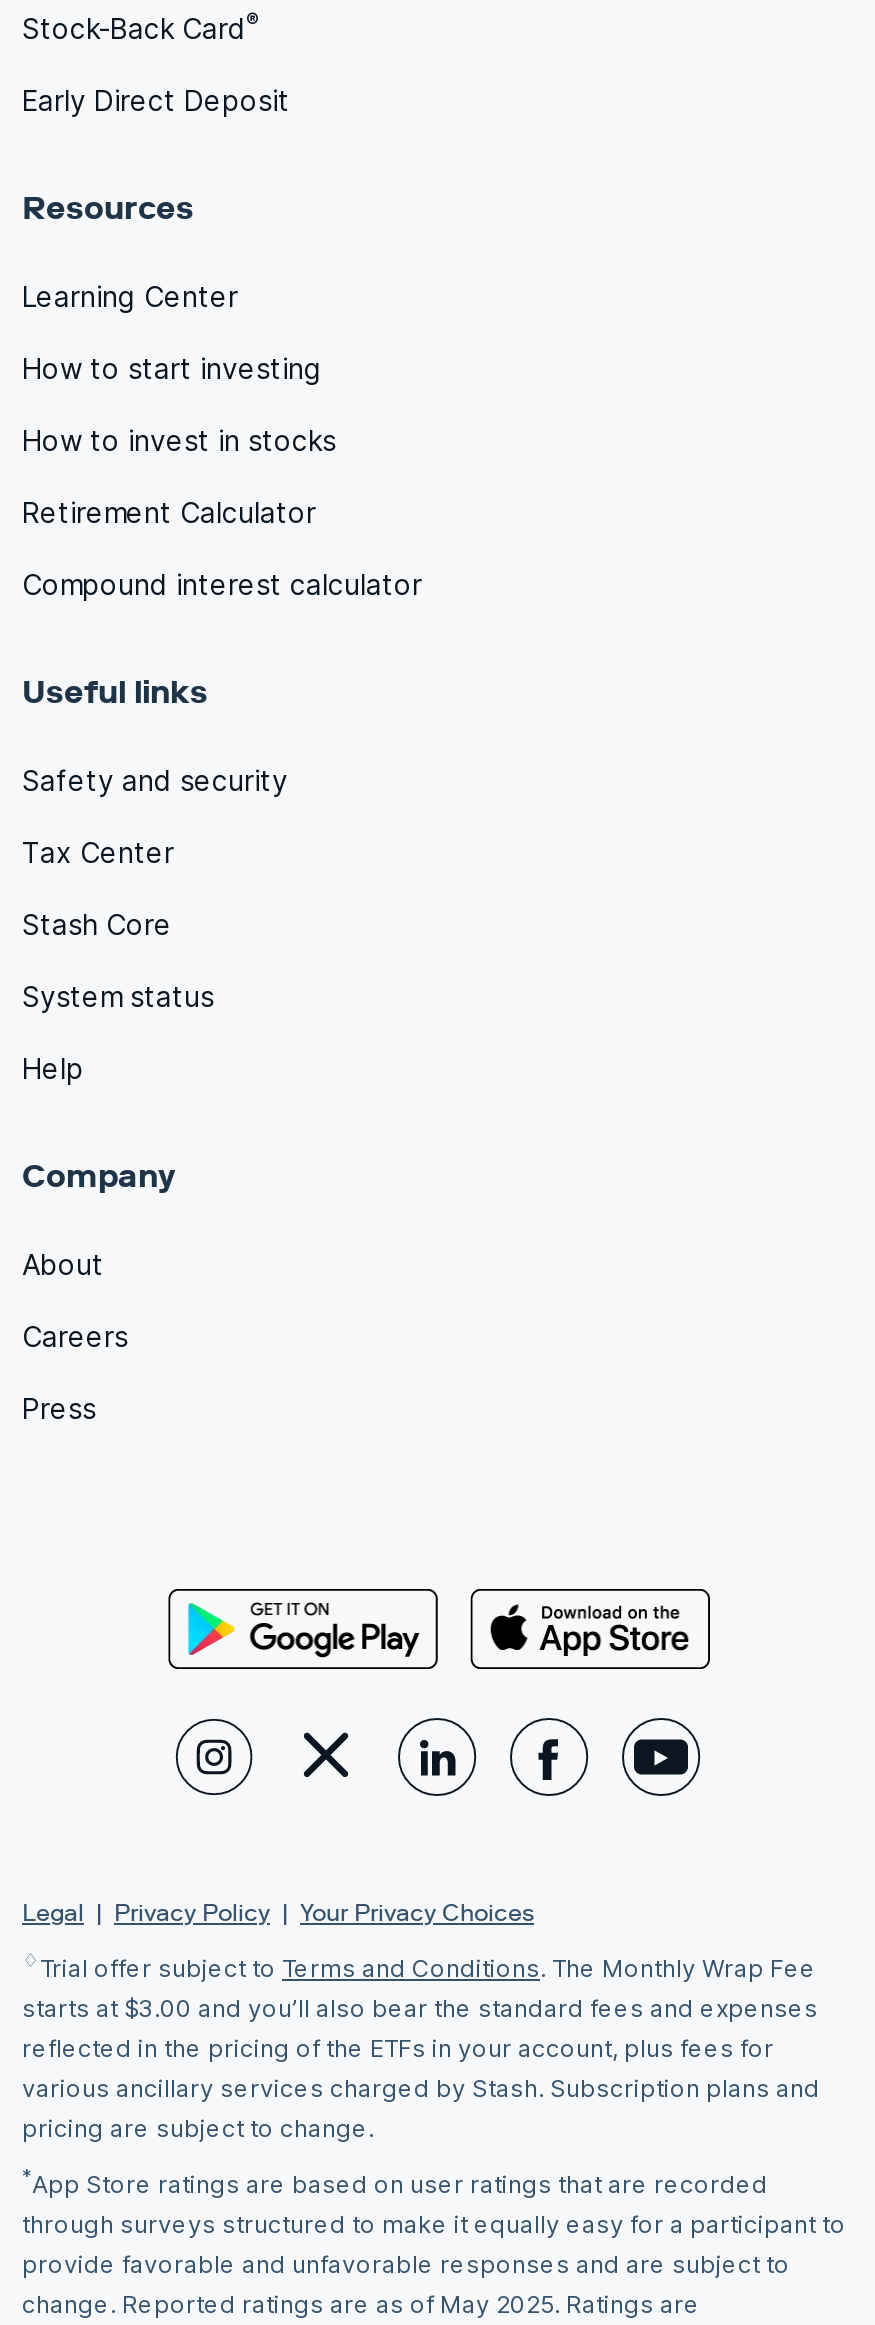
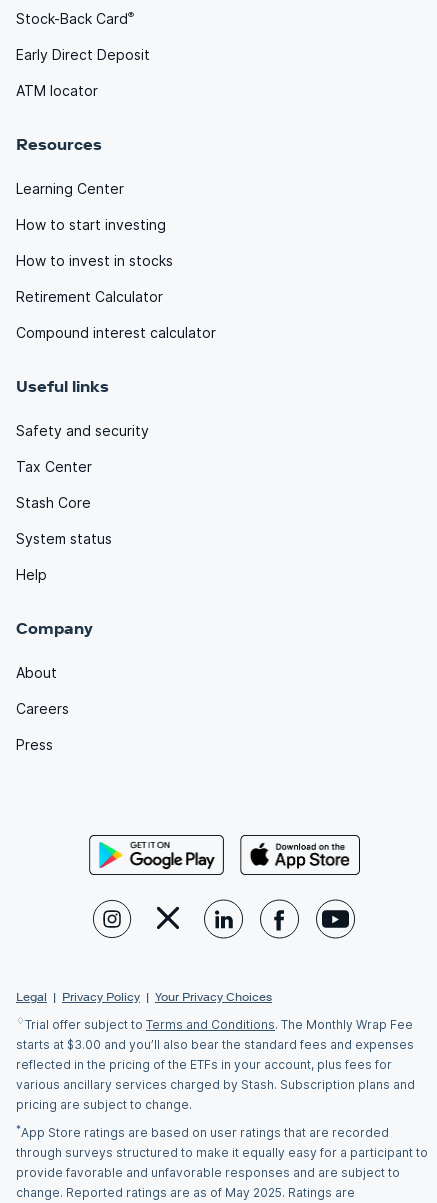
+ ATM locator
